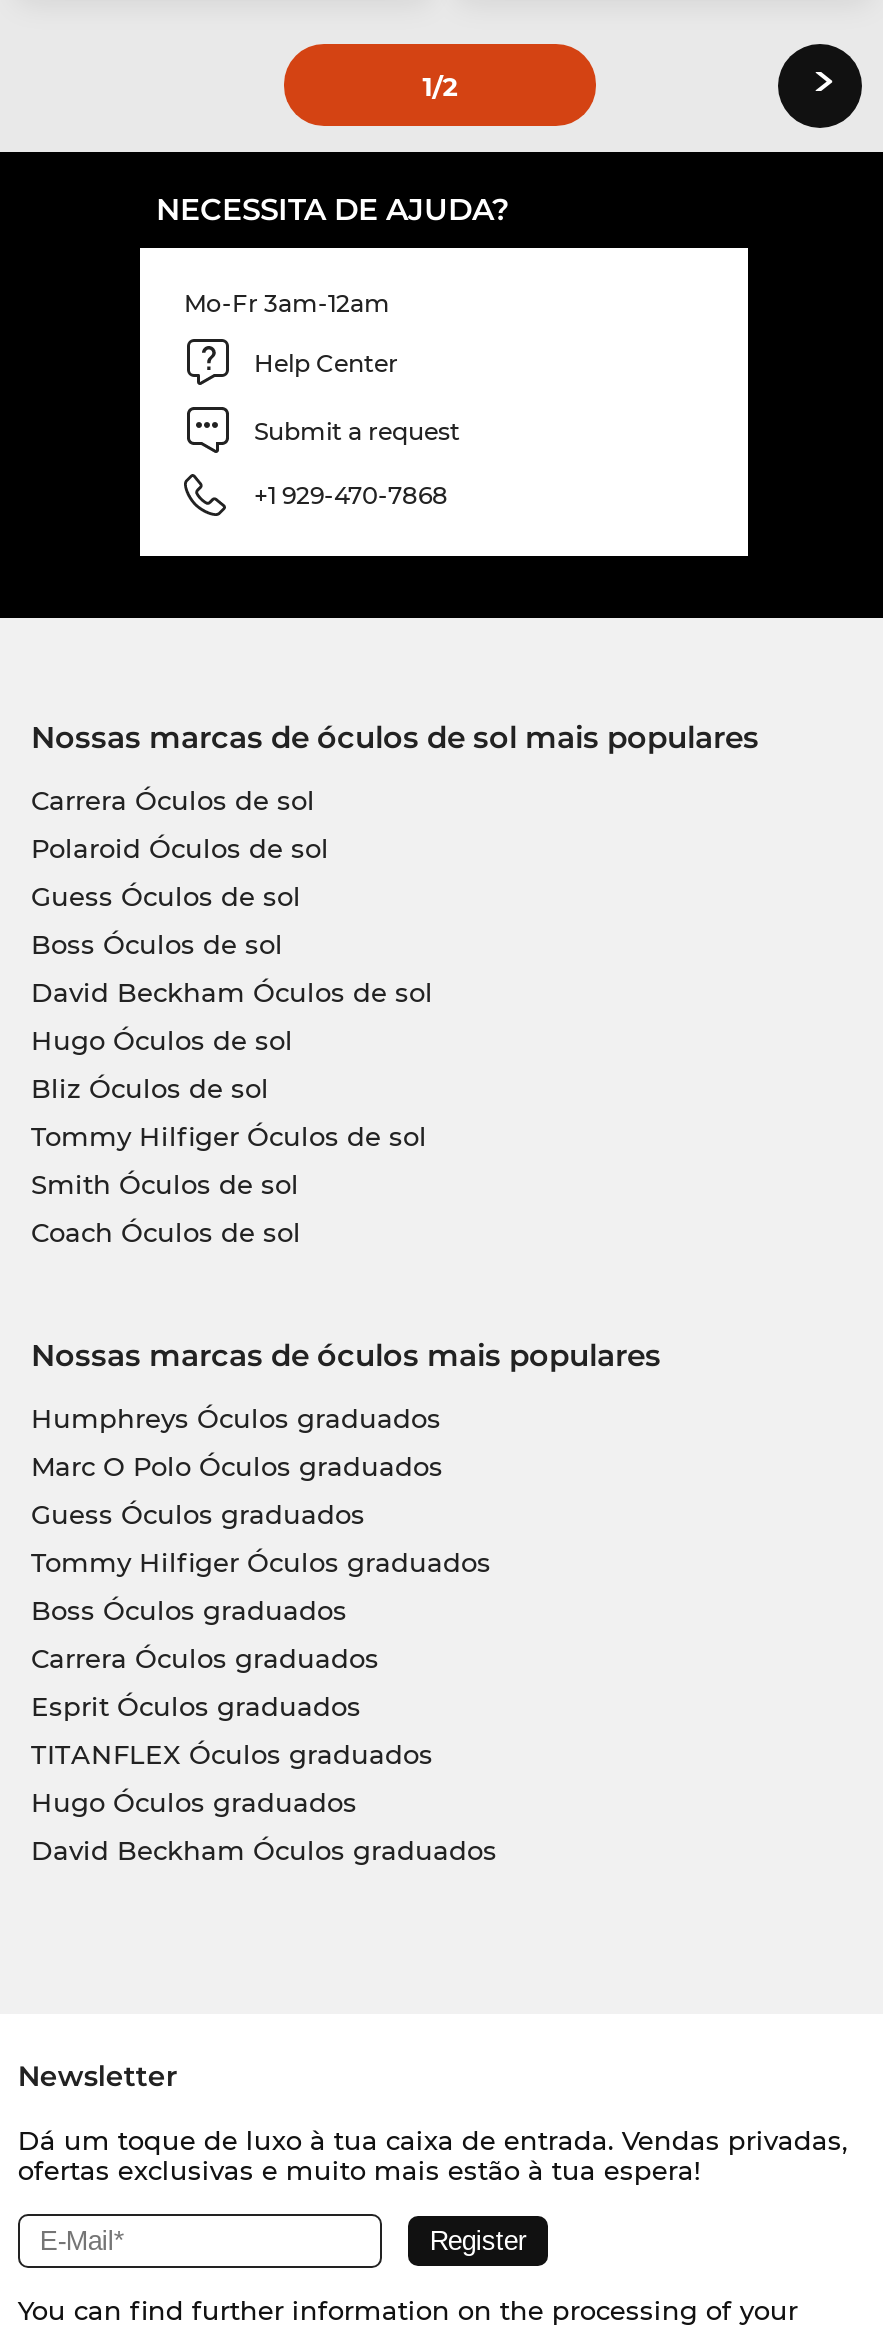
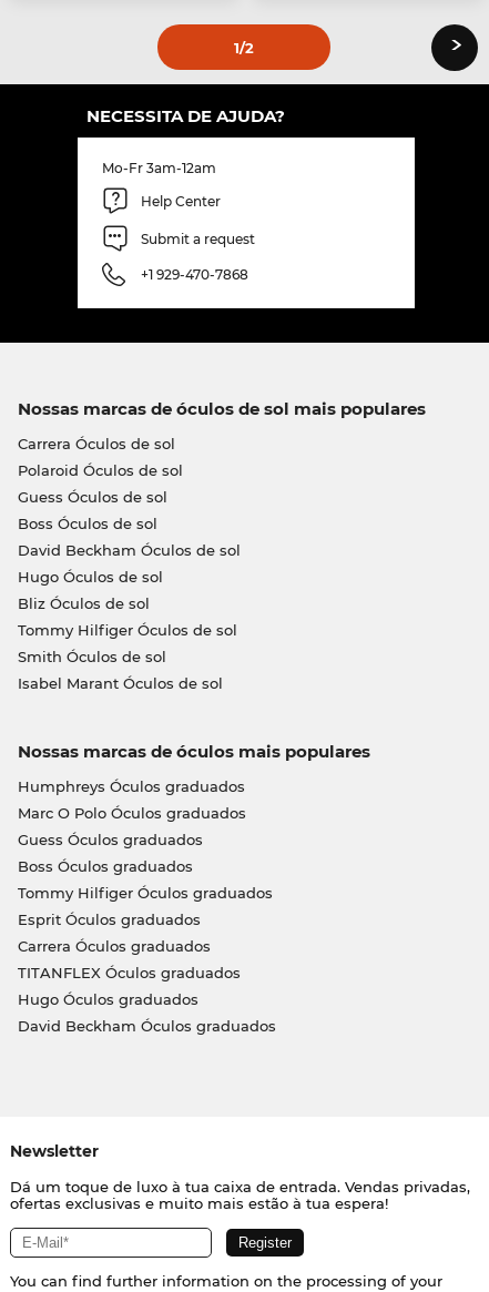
- Coach Óculos de sol
+ Isabel Marant Óculos de sol

moved down: Tommy Hilfiger Óculos graduados

moved up: Boss Óculos graduados

moved down: Carrera Óculos graduados

moved up: Esprit Óculos graduados
